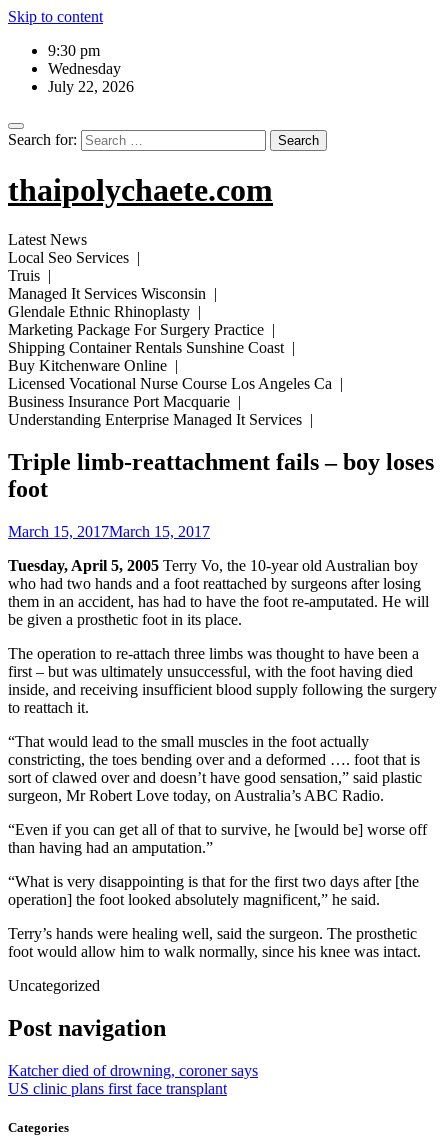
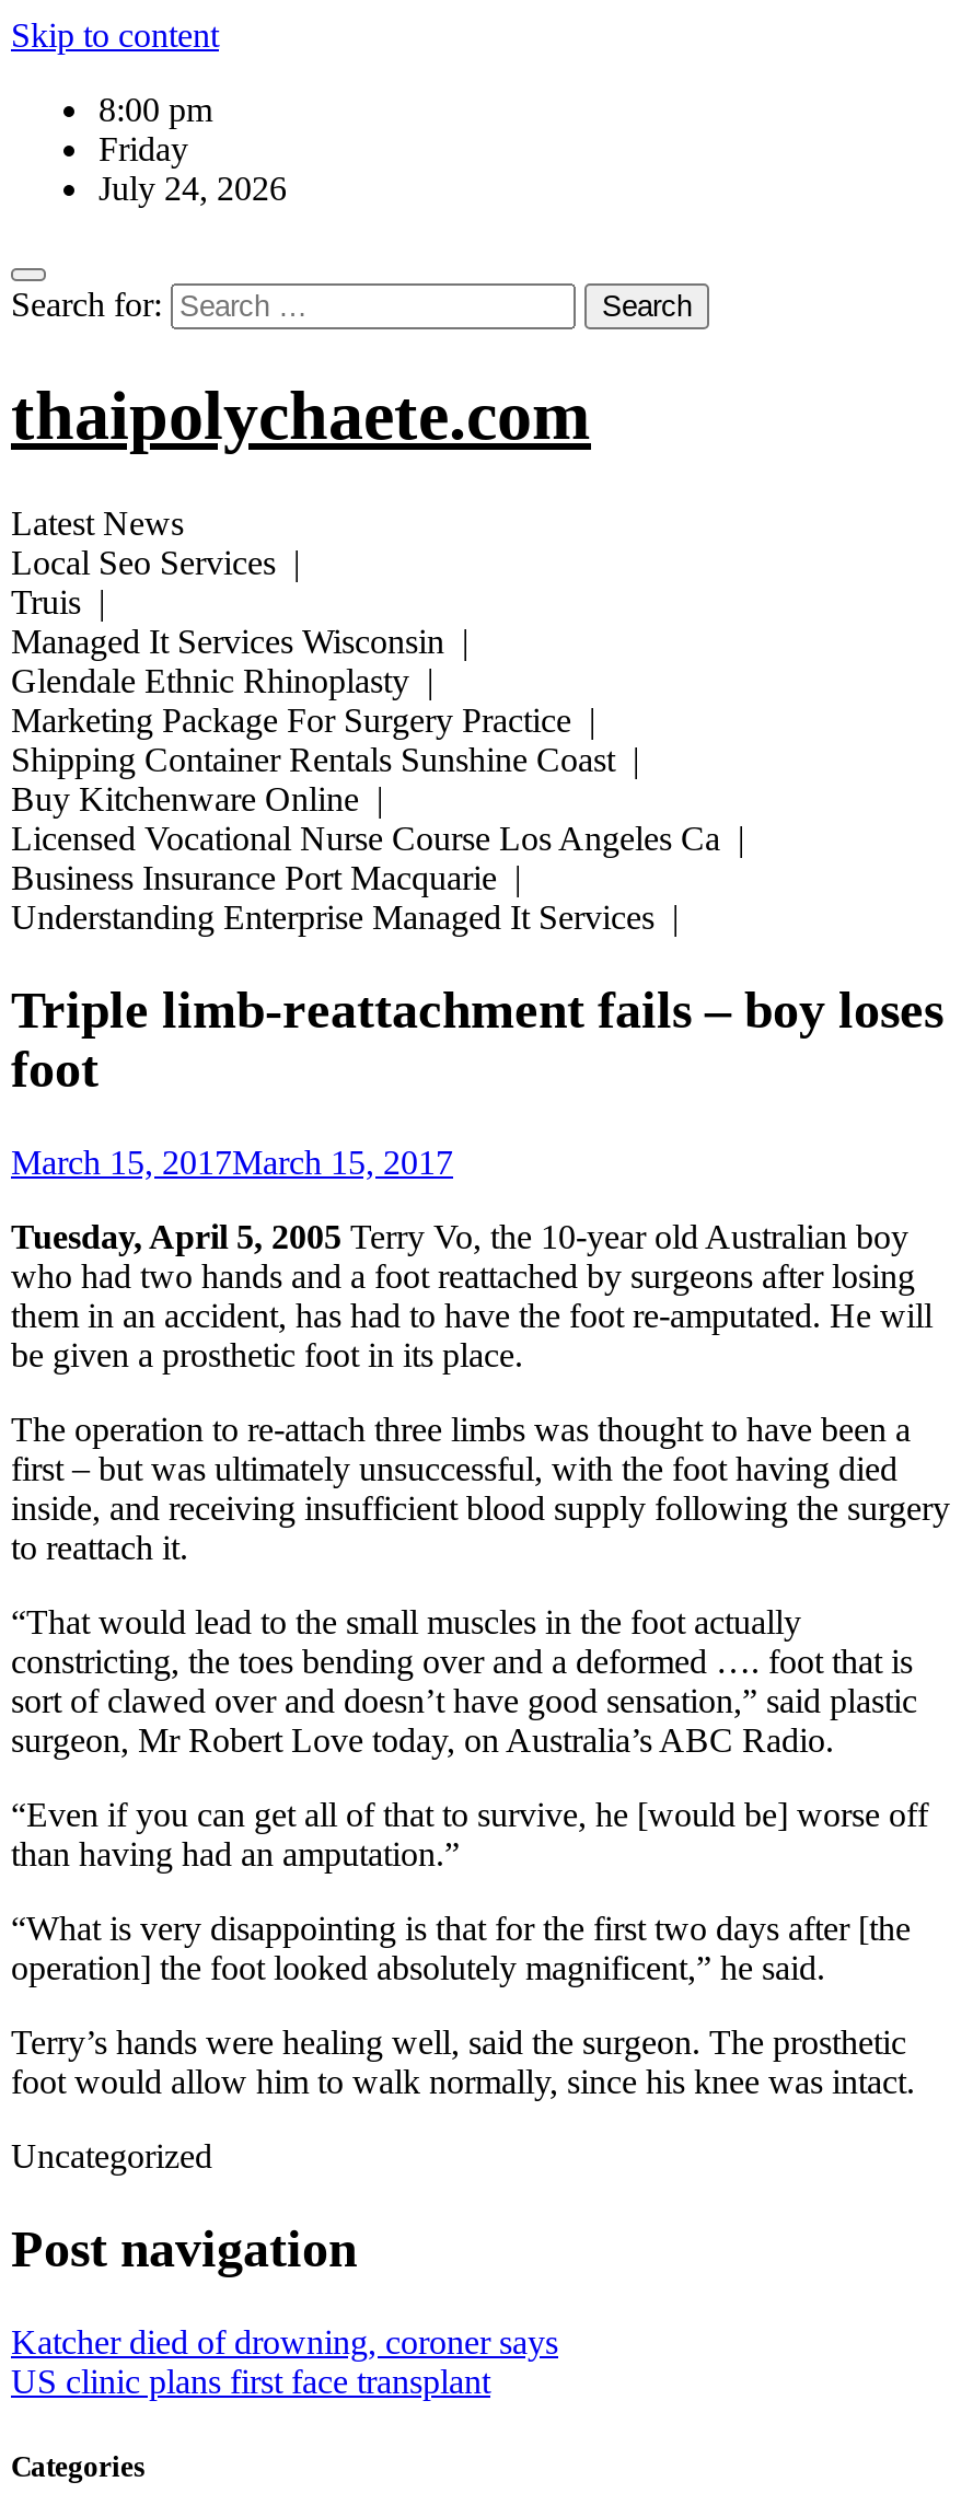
- 9:30 pm
- Wednesday
- July 22, 2026
+ 8:00 pm
+ Friday
+ July 24, 2026
